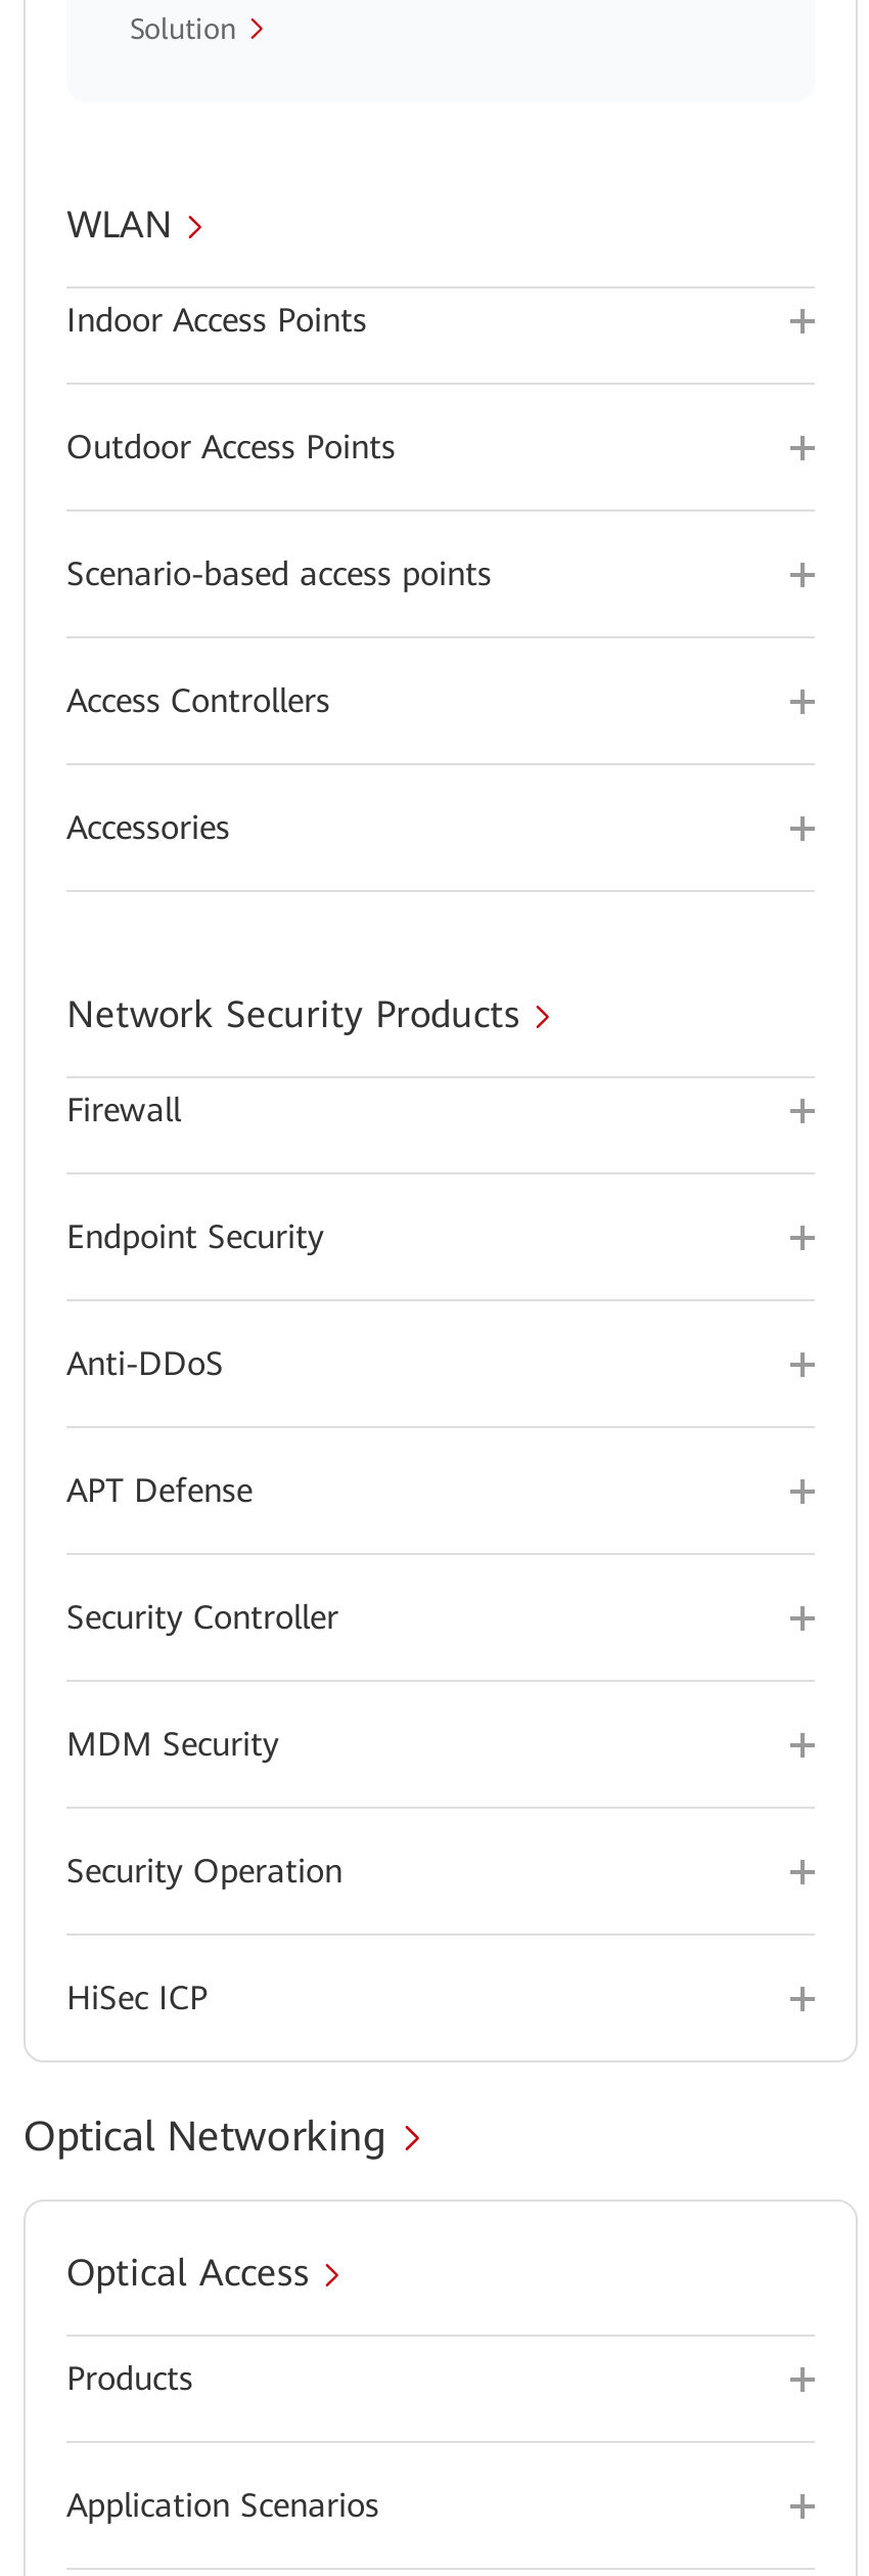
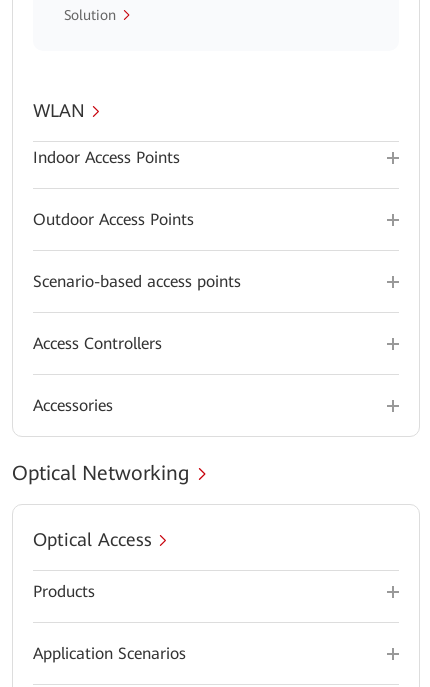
- Network Security Products
- Firewall
- Endpoint Security
- Anti-DDoS
- APT Defense
- Security Controller
- MDM Security
- Security Operation
- HiSec ICP
